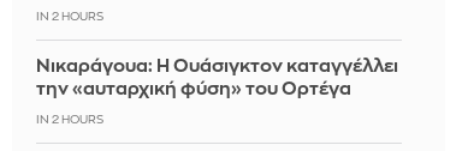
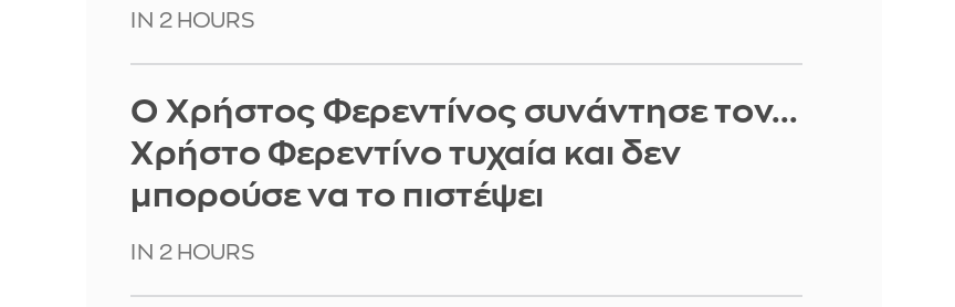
- Νικαράγουα: Η Ουάσιγκτον καταγγέλλει
- την «αυταρχική φύση» του Ορτέγα
+ Ο Χρήστος Φερεντίνος συνάντησε τον...
+ Χρήστο Φερεντίνο τυχαία και δεν
+ μπορούσε να το πιστέψει
